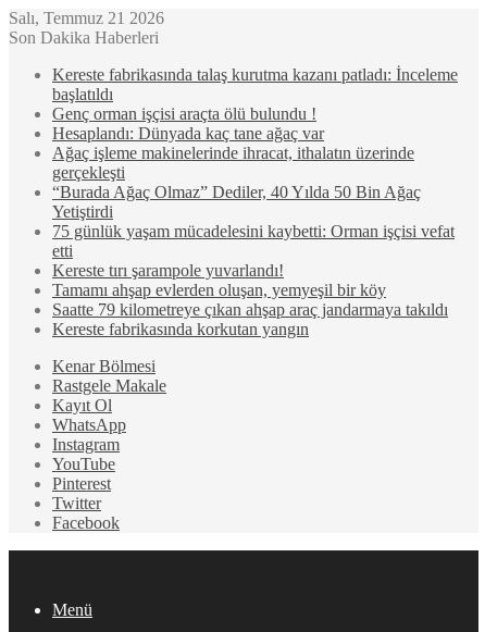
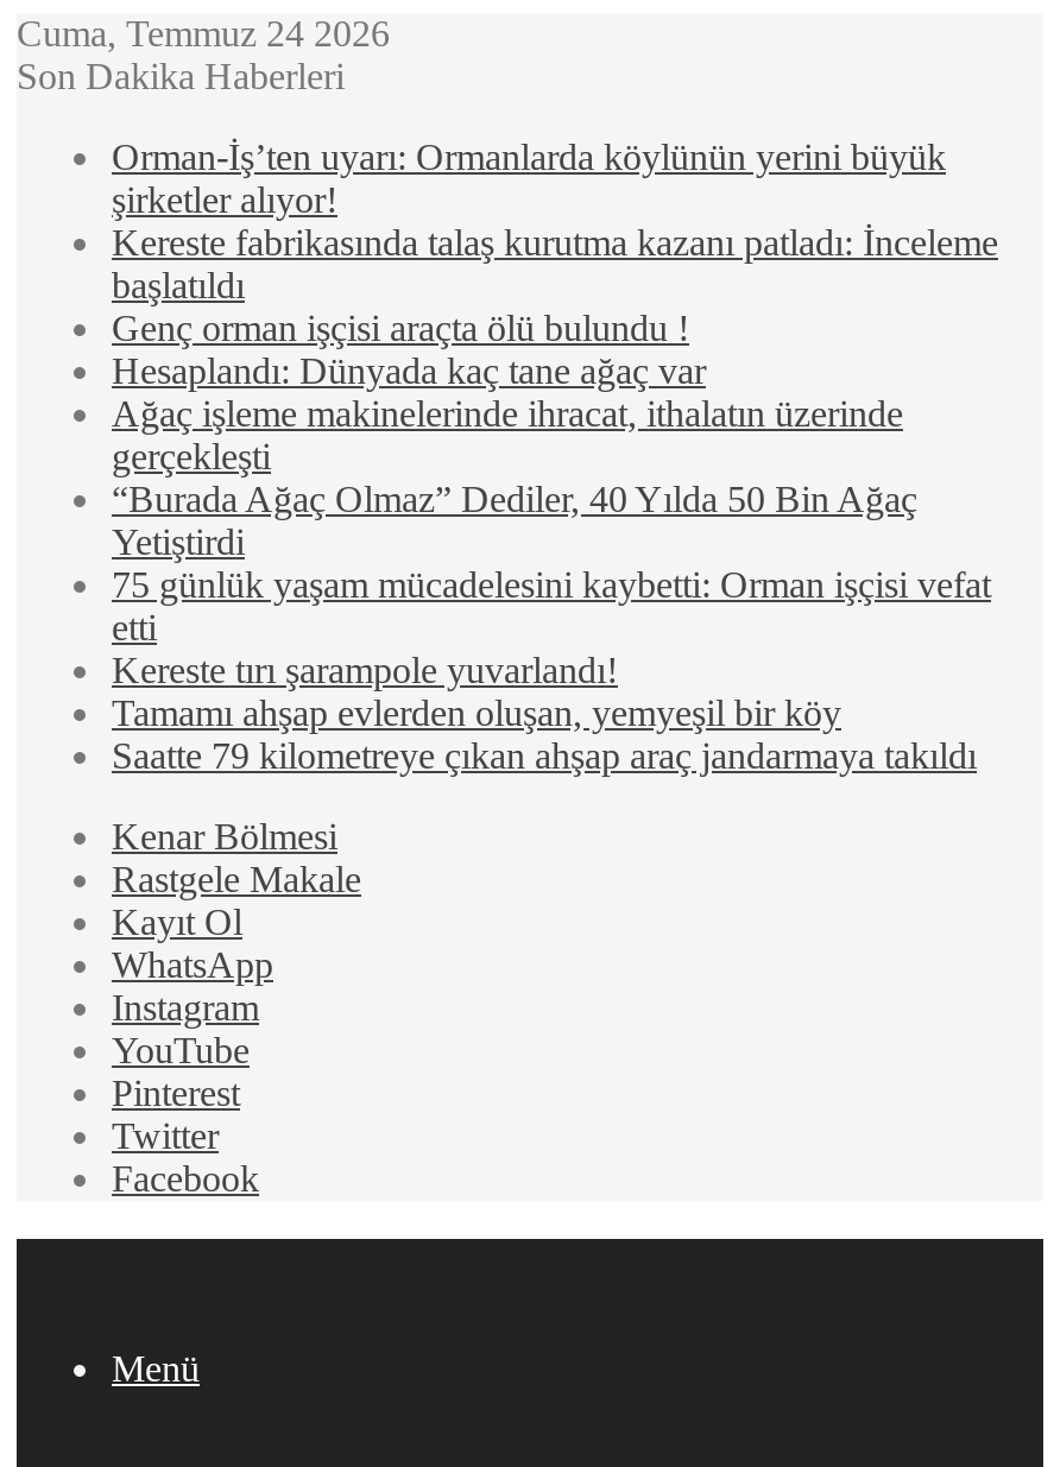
- Salı, Temmuz 21 2026
+ Cuma, Temmuz 24 2026

+ Orman-İş’ten uyarı: Ormanlarda köylünün yerini büyük
+ şirketler alıyor!

moved down: Kereste fabrikasında talaş kurutma kazanı patladı: İnceleme | başlatıldı | Genç orman işçisi araçta ölü bulundu ! | ... | Tamamı ahşap evlerden oluşan, yemyeşil bir köy | Saatte 79 kilometreye çıkan ahşap araç jandarmaya takıldı

- Kereste fabrikasında korkutan yangın
